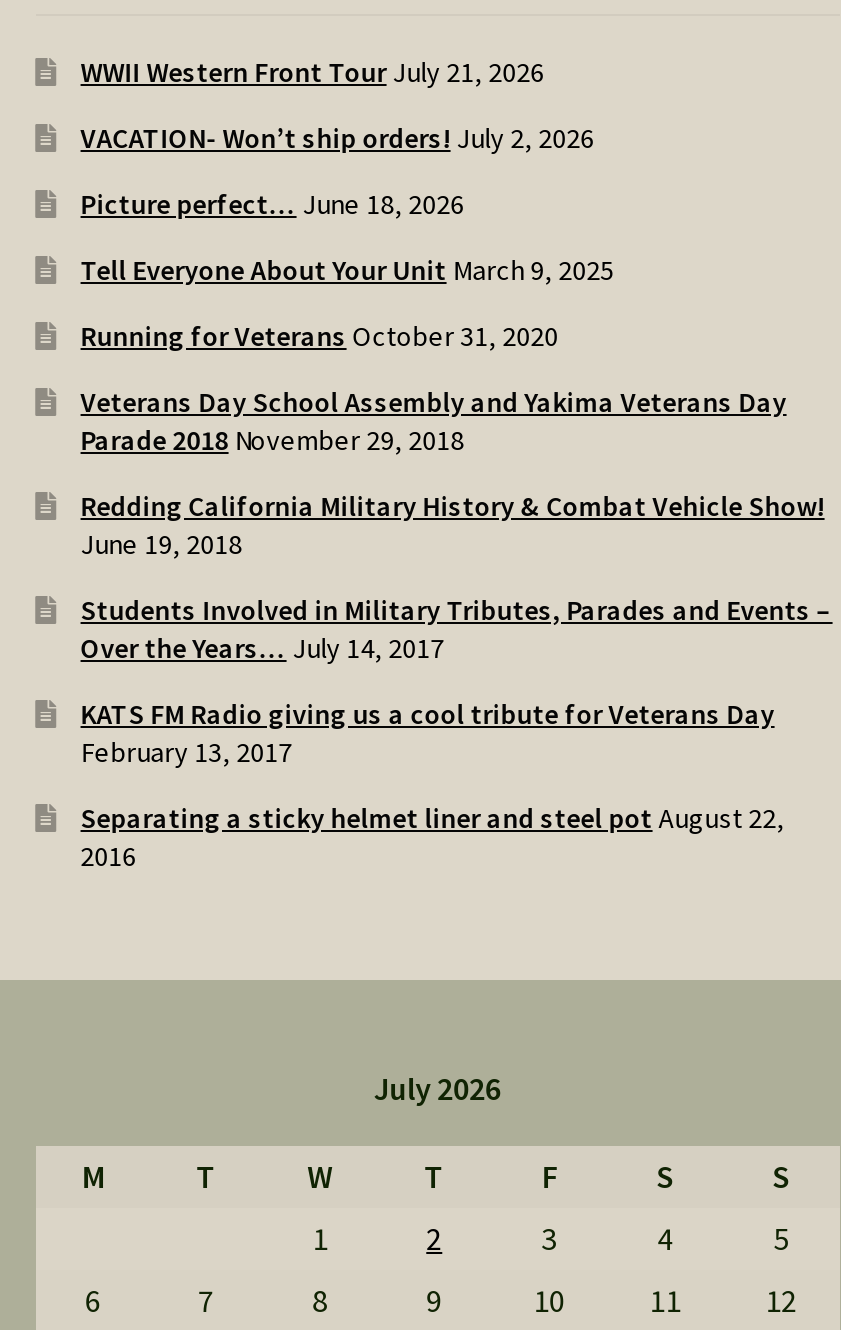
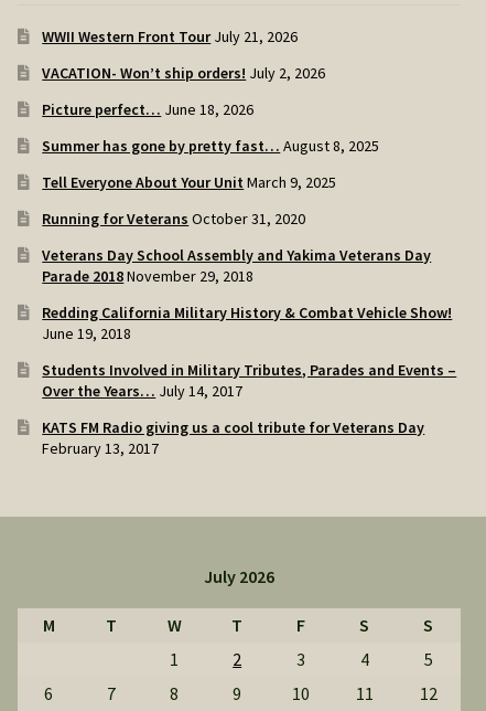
+ Summer has gone by pretty fast… August 8, 2025

moved down: Tell Everyone About Your Unit March 9, 2025 | Running for Veterans October 31, 2020 | Veterans Day School Assembly and Yakima Veterans Day | ... | KATS FM Radio giving us a cool tribute for Veterans Day | February 13, 2017

- Separating a sticky helmet liner and steel pot August 22,
- 2016
